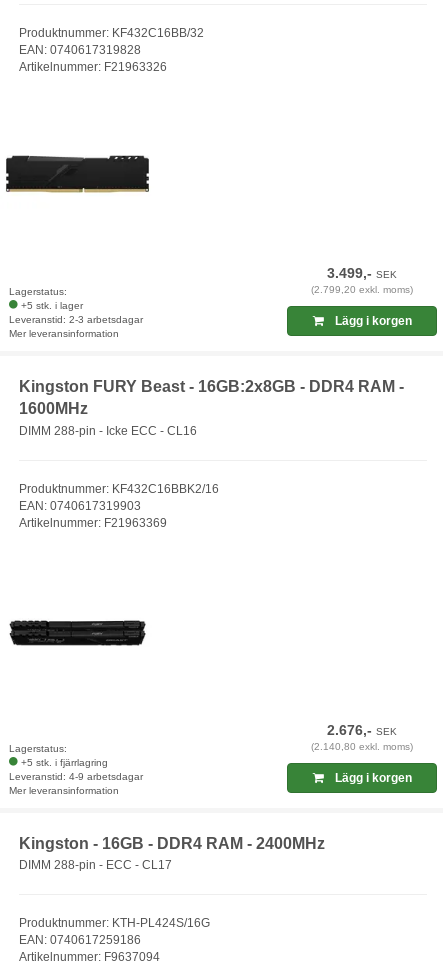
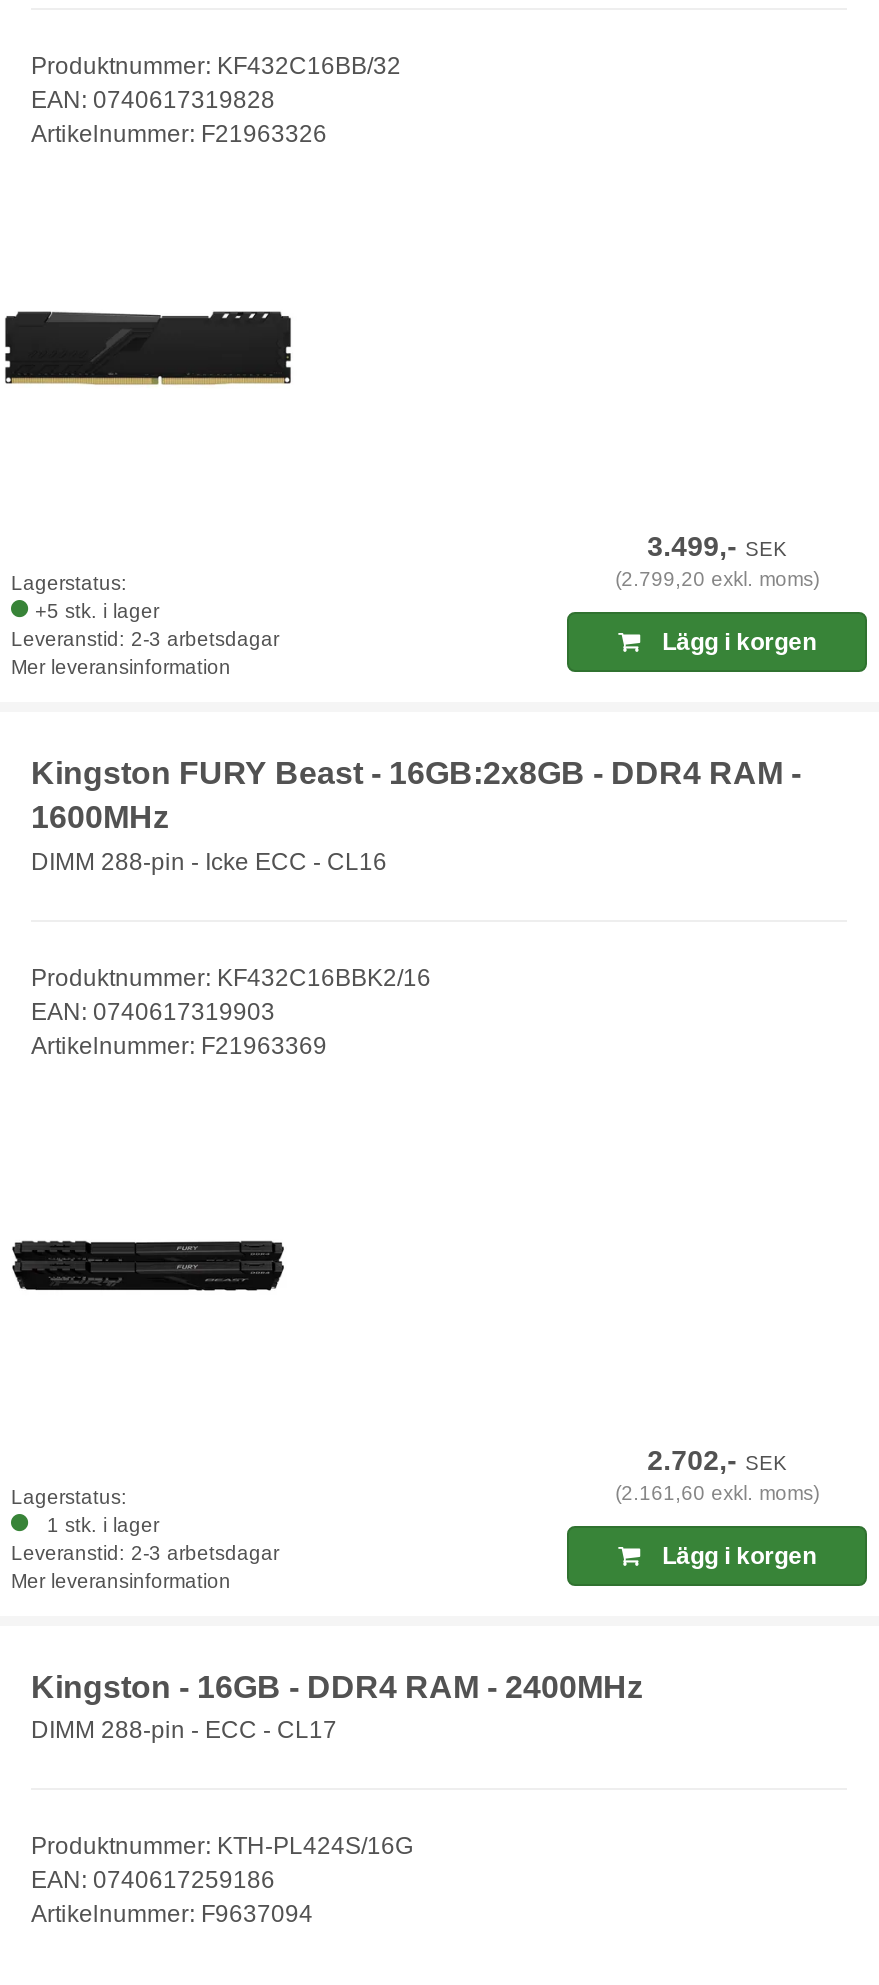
- 2.676,- SEK
+ 2.702,- SEK

- (2.140,80 exkl. moms)
+ (2.161,60 exkl. moms)

- +5 stk. i fjärrlagring
+ 1 stk. i lager

- Leveranstid: 4-9 arbetsdagar
+ Leveranstid: 2-3 arbetsdagar
